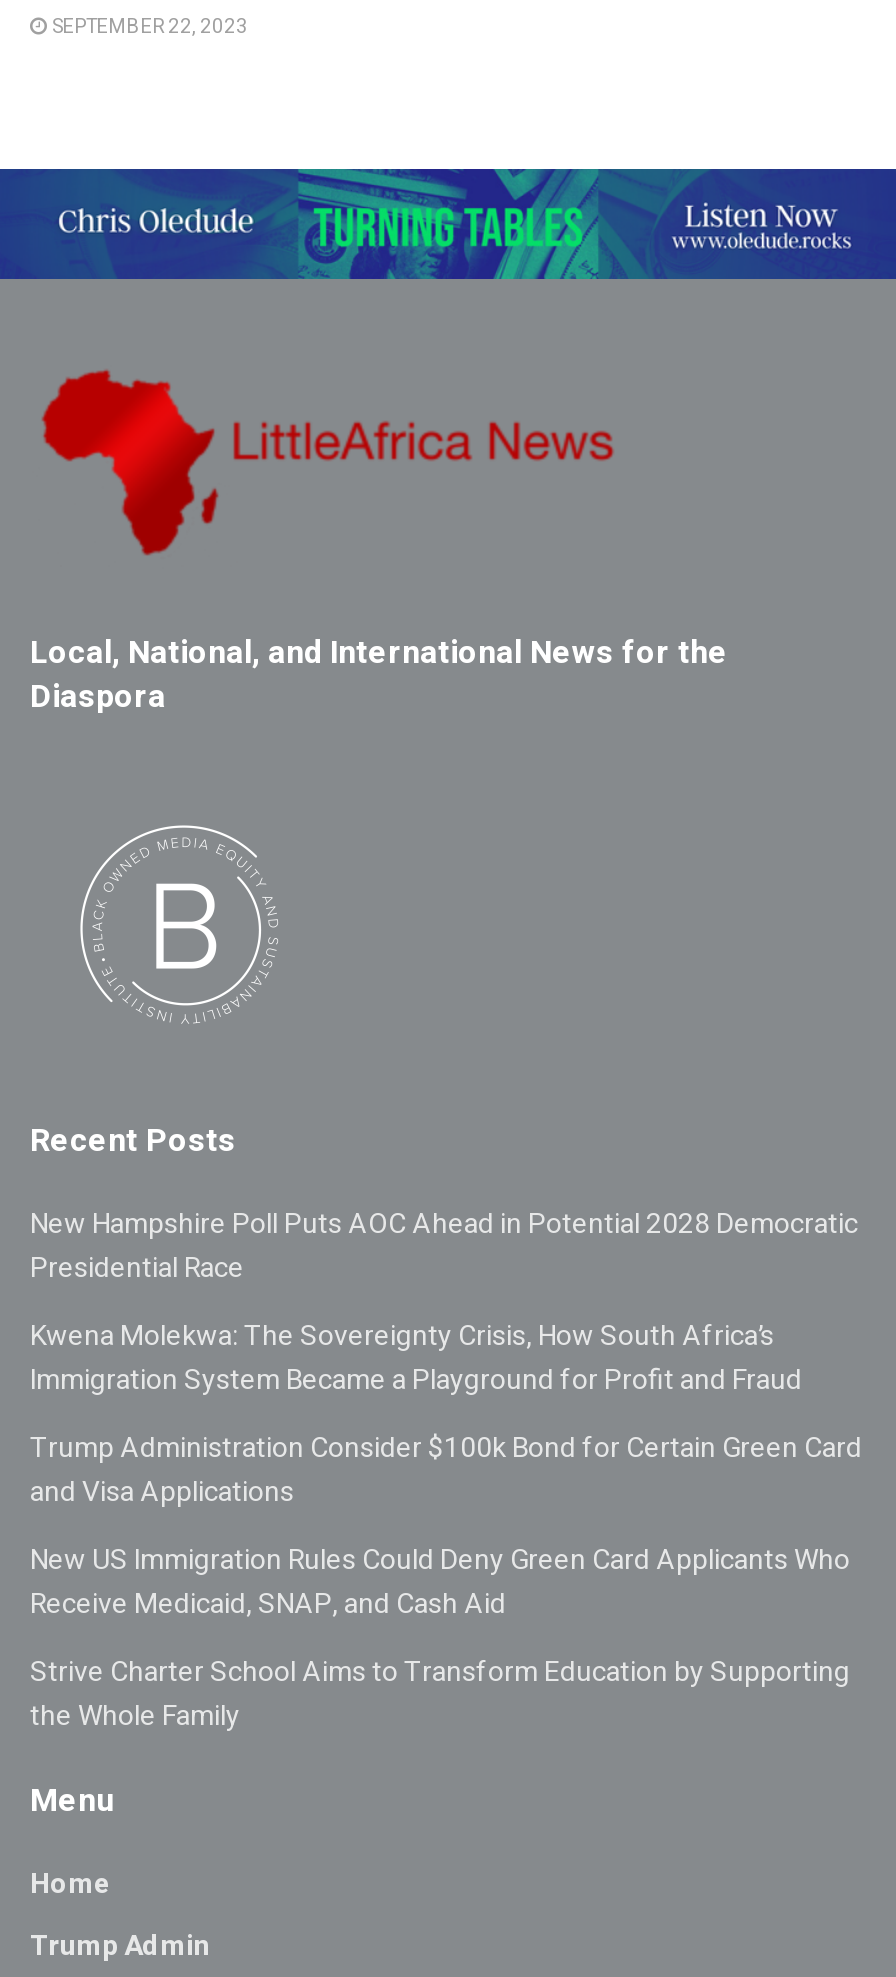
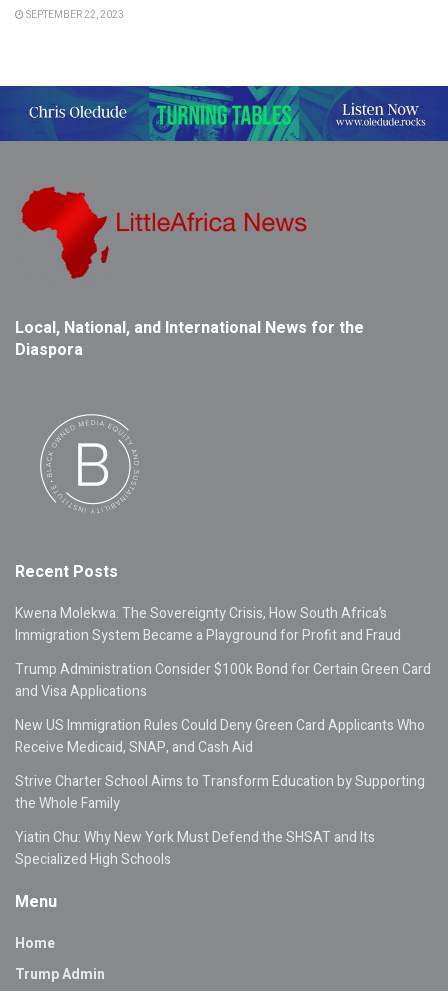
- New Hampshire Poll Puts AOC Ahead in Potential 2028 Democratic
- Presidential Race

moved up: Kwena Molekwa: The Sovereignty Crisis, How South Africa’s | Immigration System Became a Playground for Profit and Fraud | Trump Administration Consider $100k Bond for Certain Green Card | and Visa Applications | New US Immigration Rules Could Deny Green Card Applicants Who | Receive Medicaid, SNAP, and Cash Aid | Strive Charter School Aims to Transform Education by Supporting | the Whole Family

+ Yiatin Chu: Why New York Must Defend the SHSAT and Its
+ Specialized High Schools
